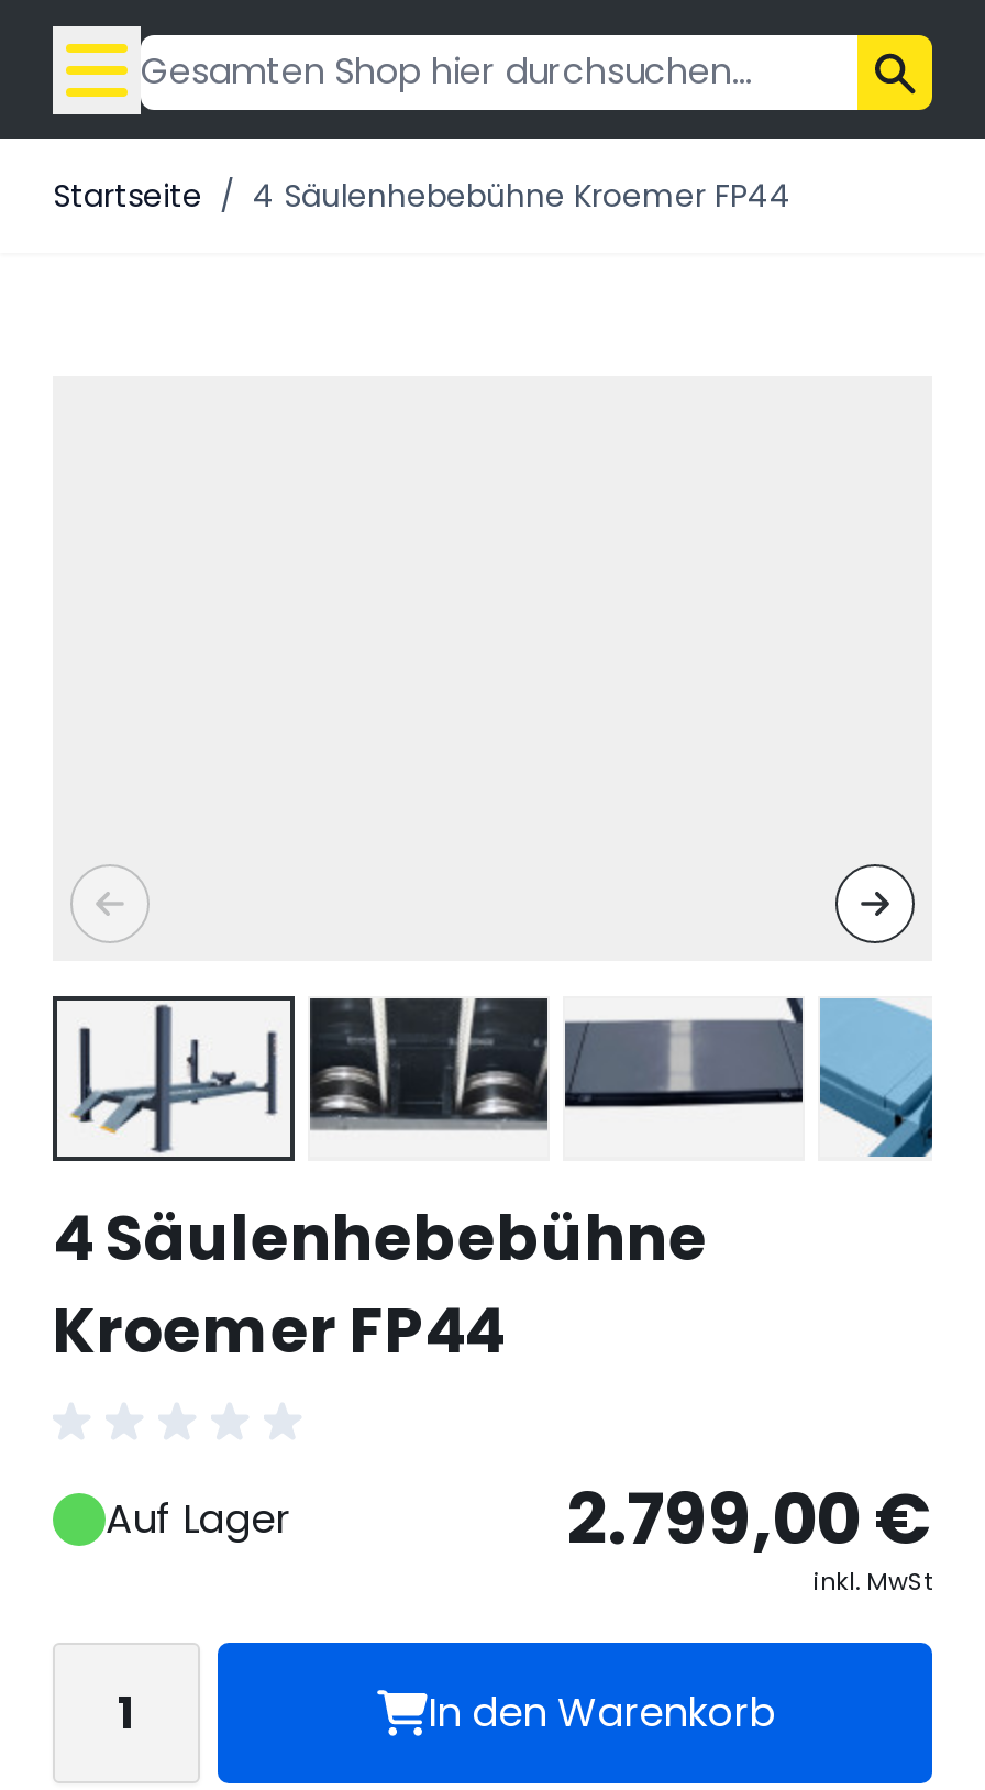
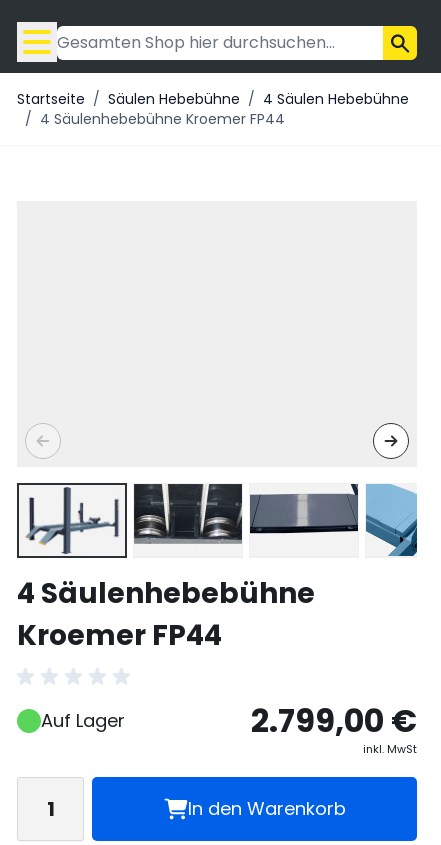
- Startseite / 4 Säulenhebebühne Kroemer FP44
+ Startseite / Säulen Hebebühne / 4 Säulen Hebebühne
+ / 4 Säulenhebebühne Kroemer FP44
